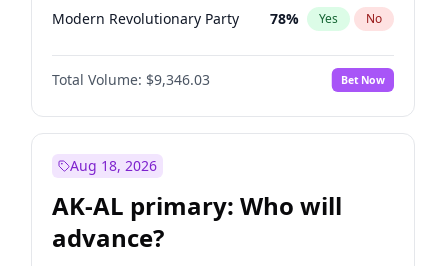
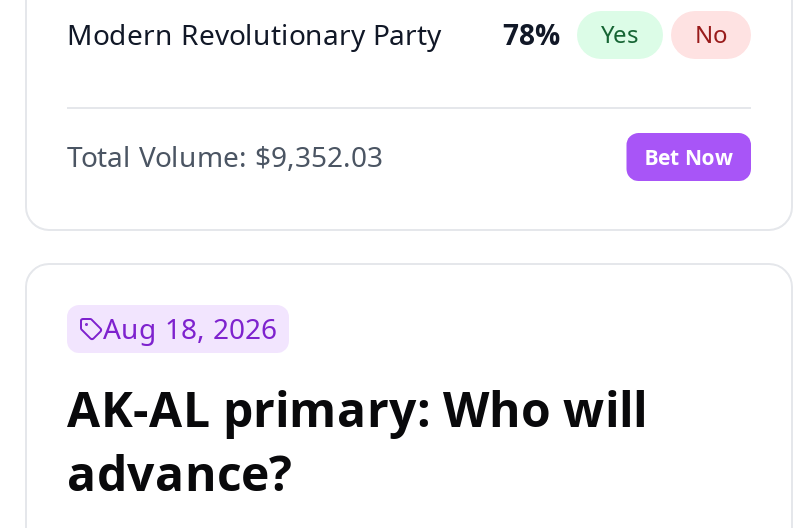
- Total Volume: $9,346.03
+ Total Volume: $9,352.03
